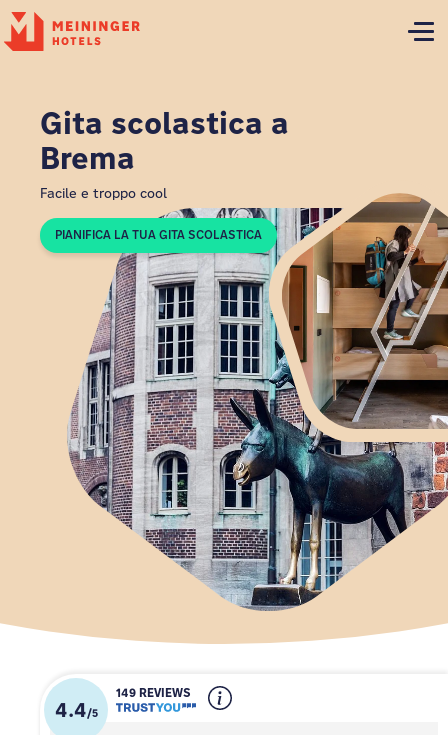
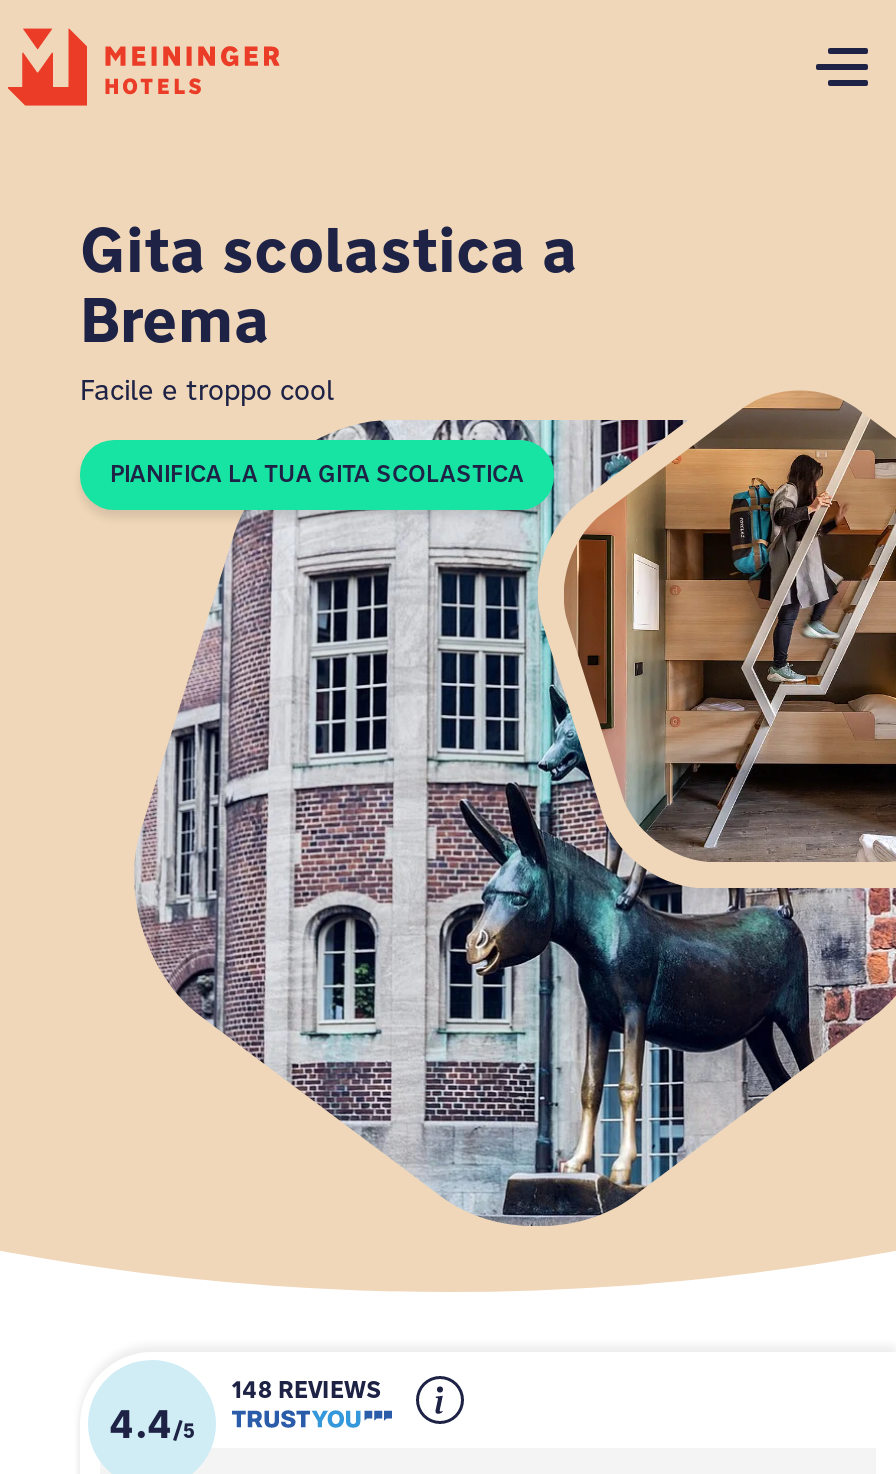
- 149 REVIEWS
+ 148 REVIEWS
